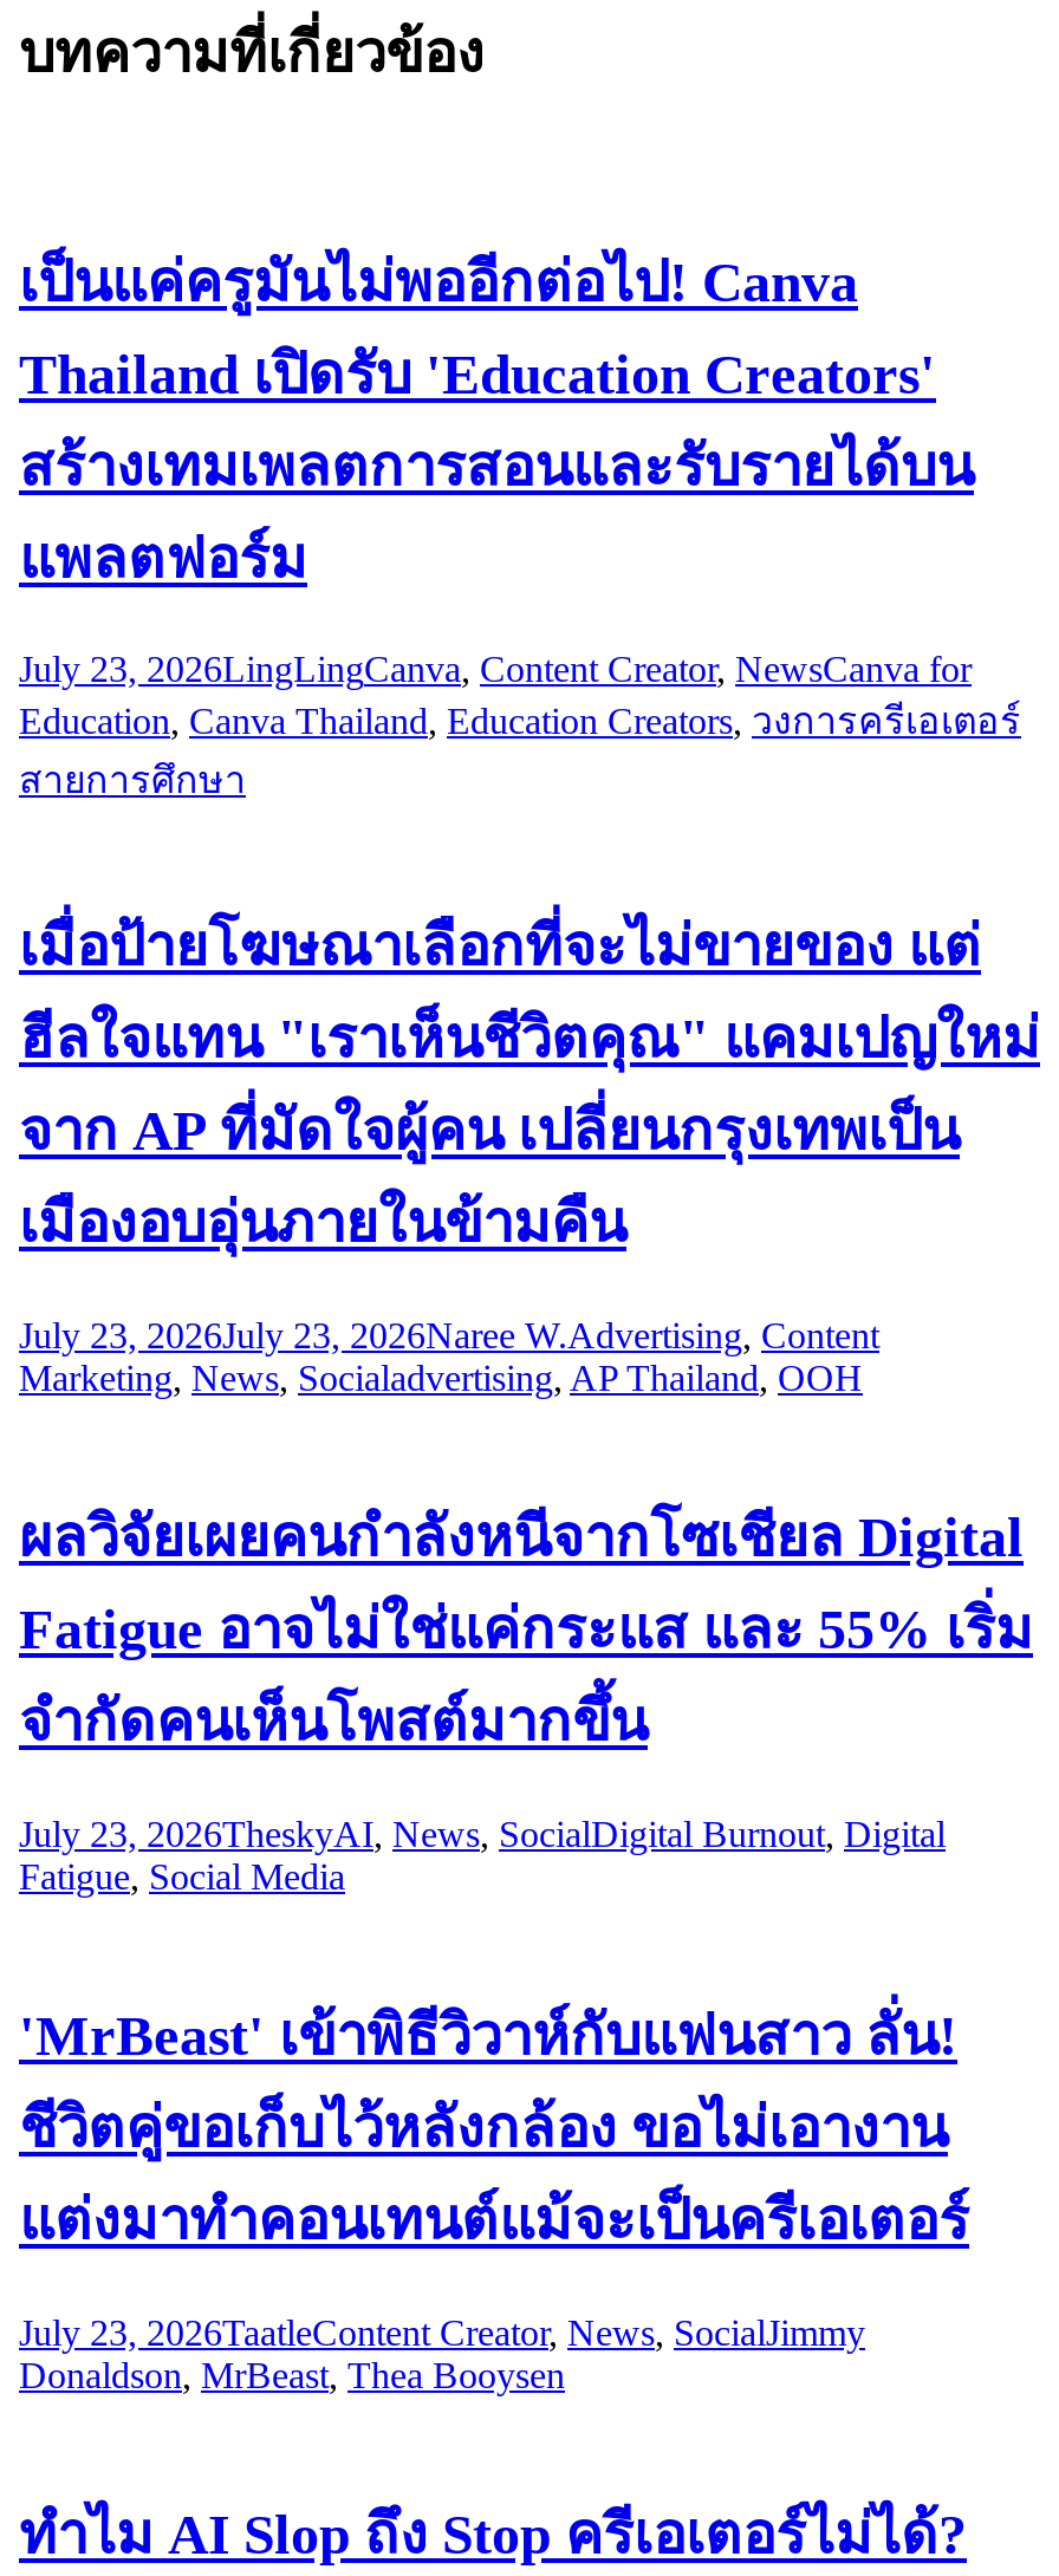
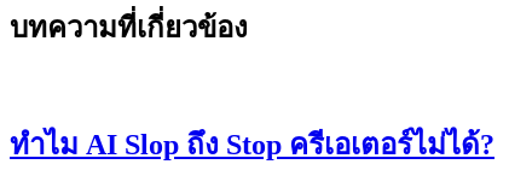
- เป็นแค่ครูมันไม่พออีกต่อไป! Canva
- Thailand เปิดรับ 'Education Creators'
- สร้างเทมเพลตการสอนและรับรายได้บน
- แพลตฟอร์ม
- July 23, 2026LingLingCanva, Content Creator, NewsCanva for
- Education, Canva Thailand, Education Creators,วงการครีเอเตอร์
- สายการศึกษา
- เมื่อป้ายโฆษณาเลือกที่จะไม่ขายของ แต่
- ฮีลใจแทน "เราเห็นชีวิตคุณ" แคมเปญใหม่
- จาก AP ที่มัดใจผู้คน เปลี่ยนกรุงเทพเป็น
- เมืองอบอุ่นภายในข้ามคืน
- July 23, 2026July 23, 2026Naree W.Advertising, Content
- Marketing, News, Socialadvertising, AP Thailand, OOH
- ผลวิจัยเผยคนกำลังหนีจากโซเชียล Digital
- Fatigue อาจไม่ใช่แค่กระแส และ 55% เริ่ม
- จำกัดคนเห็นโพสต์มากขึ้น
- July 23, 2026TheskyAI, News, SocialDigital Burnout, Digital
- Fatigue, Social Media
- 'MrBeast' เข้าพิธีวิวาห์กับแฟนสาว ลั่น!
- ชีวิตคู่ขอเก็บไว้หลังกล้อง ขอไม่เอางาน
- แต่งมาทำคอนเทนต์แม้จะเป็นครีเอเตอร์
- July 23, 2026TaatleContent Creator, News, SocialJimmy
- Donaldson, MrBeast, Thea Booysen
